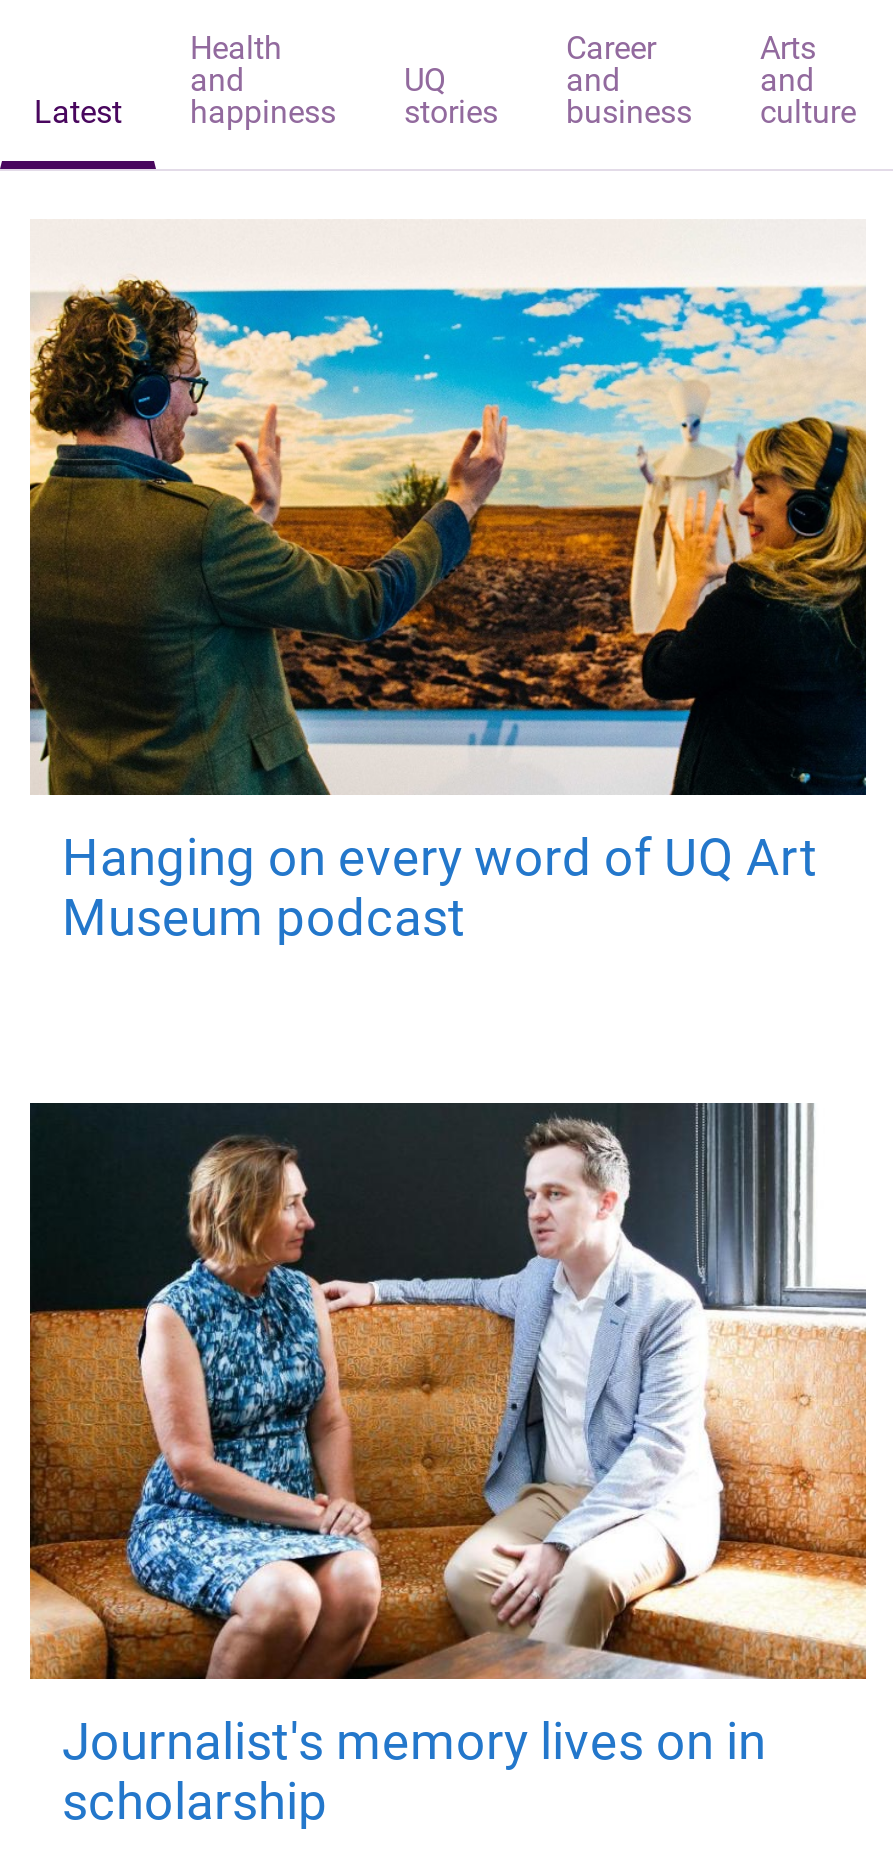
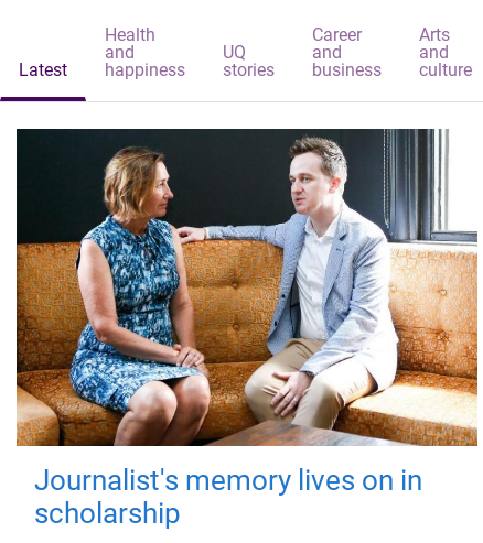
- [image]
- Hanging on every word of UQ Art
- Museum podcast
